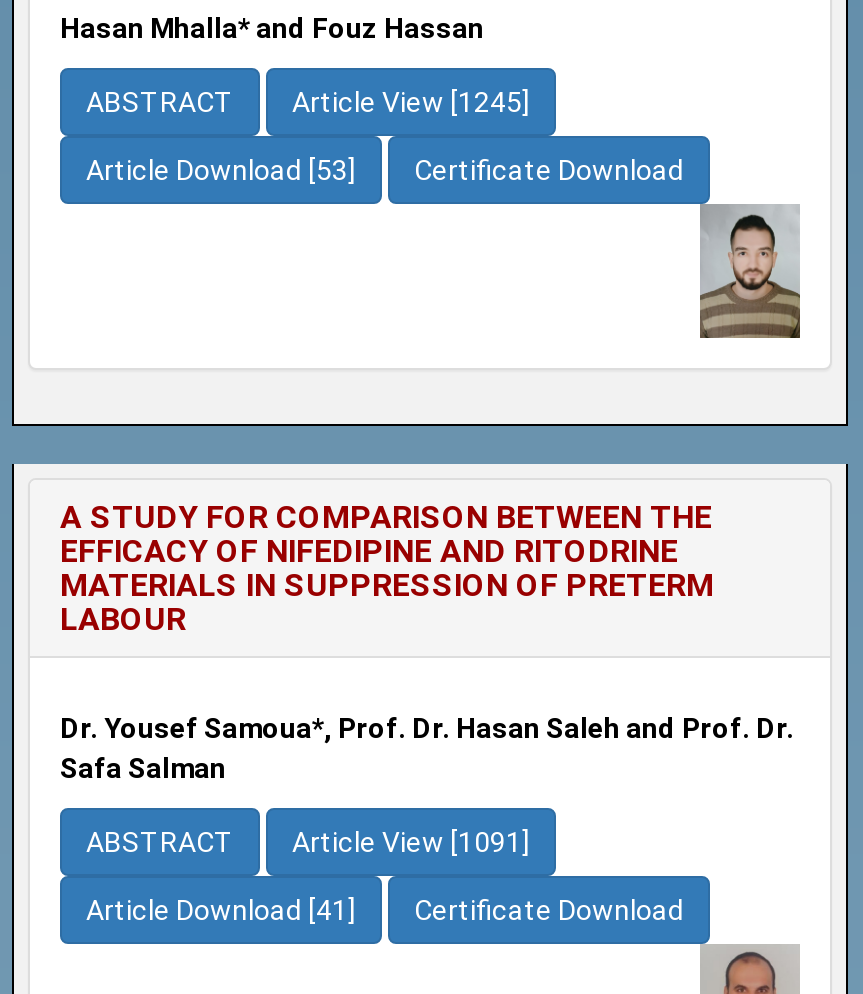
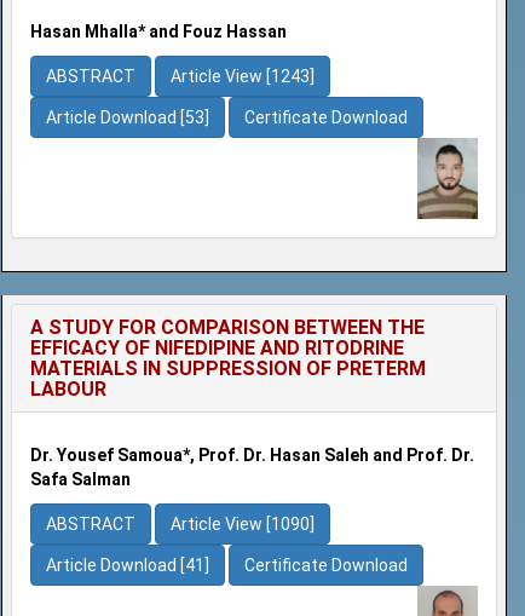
- ABSTRACT Article View [1245]
+ ABSTRACT Article View [1243]

- ABSTRACT Article View [1091]
+ ABSTRACT Article View [1090]
